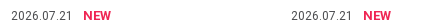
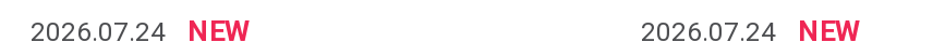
- 2026.07.21 NEW
+ 2026.07.24 NEW

- 2026.07.21 NEW
+ 2026.07.24 NEW
